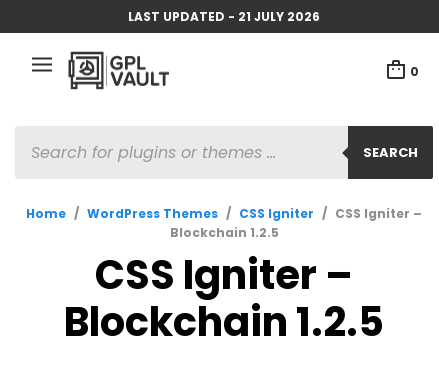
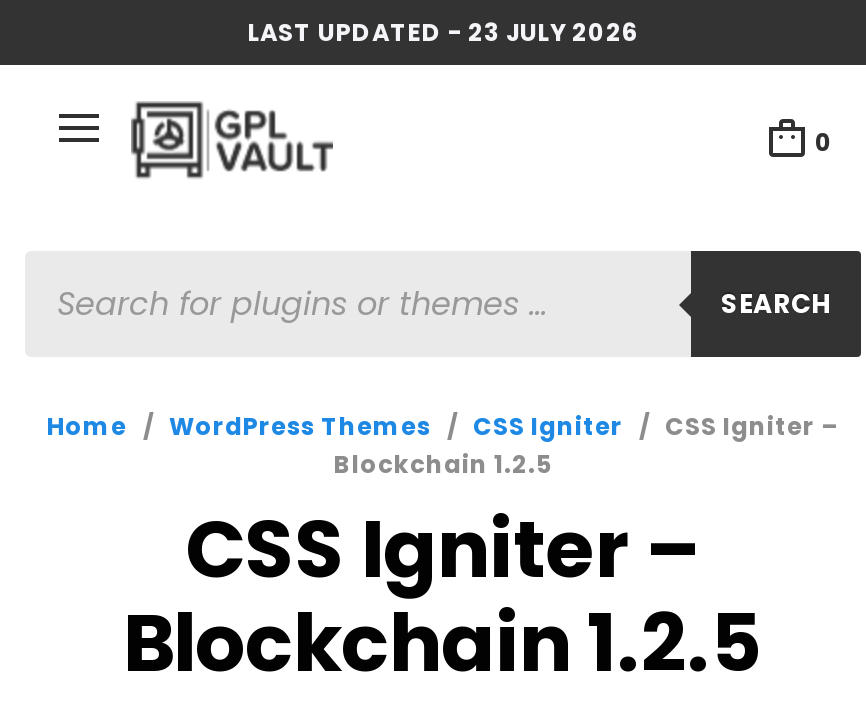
- LAST UPDATED - 21 JULY 2026
+ LAST UPDATED - 23 JULY 2026
